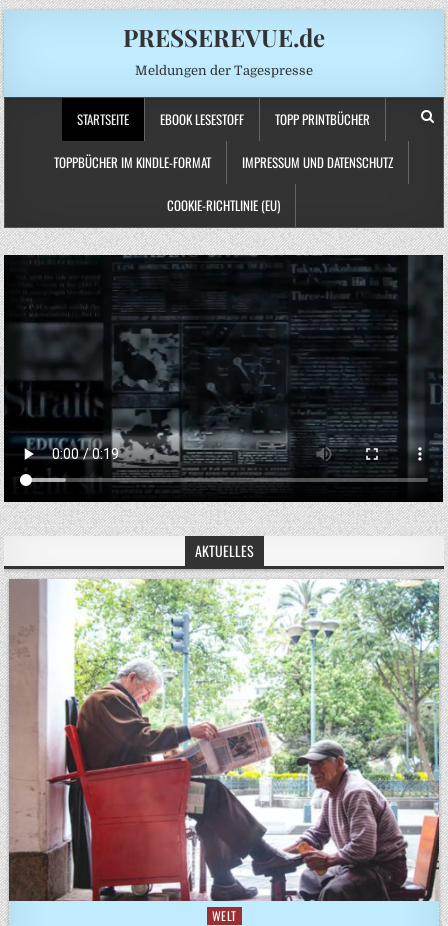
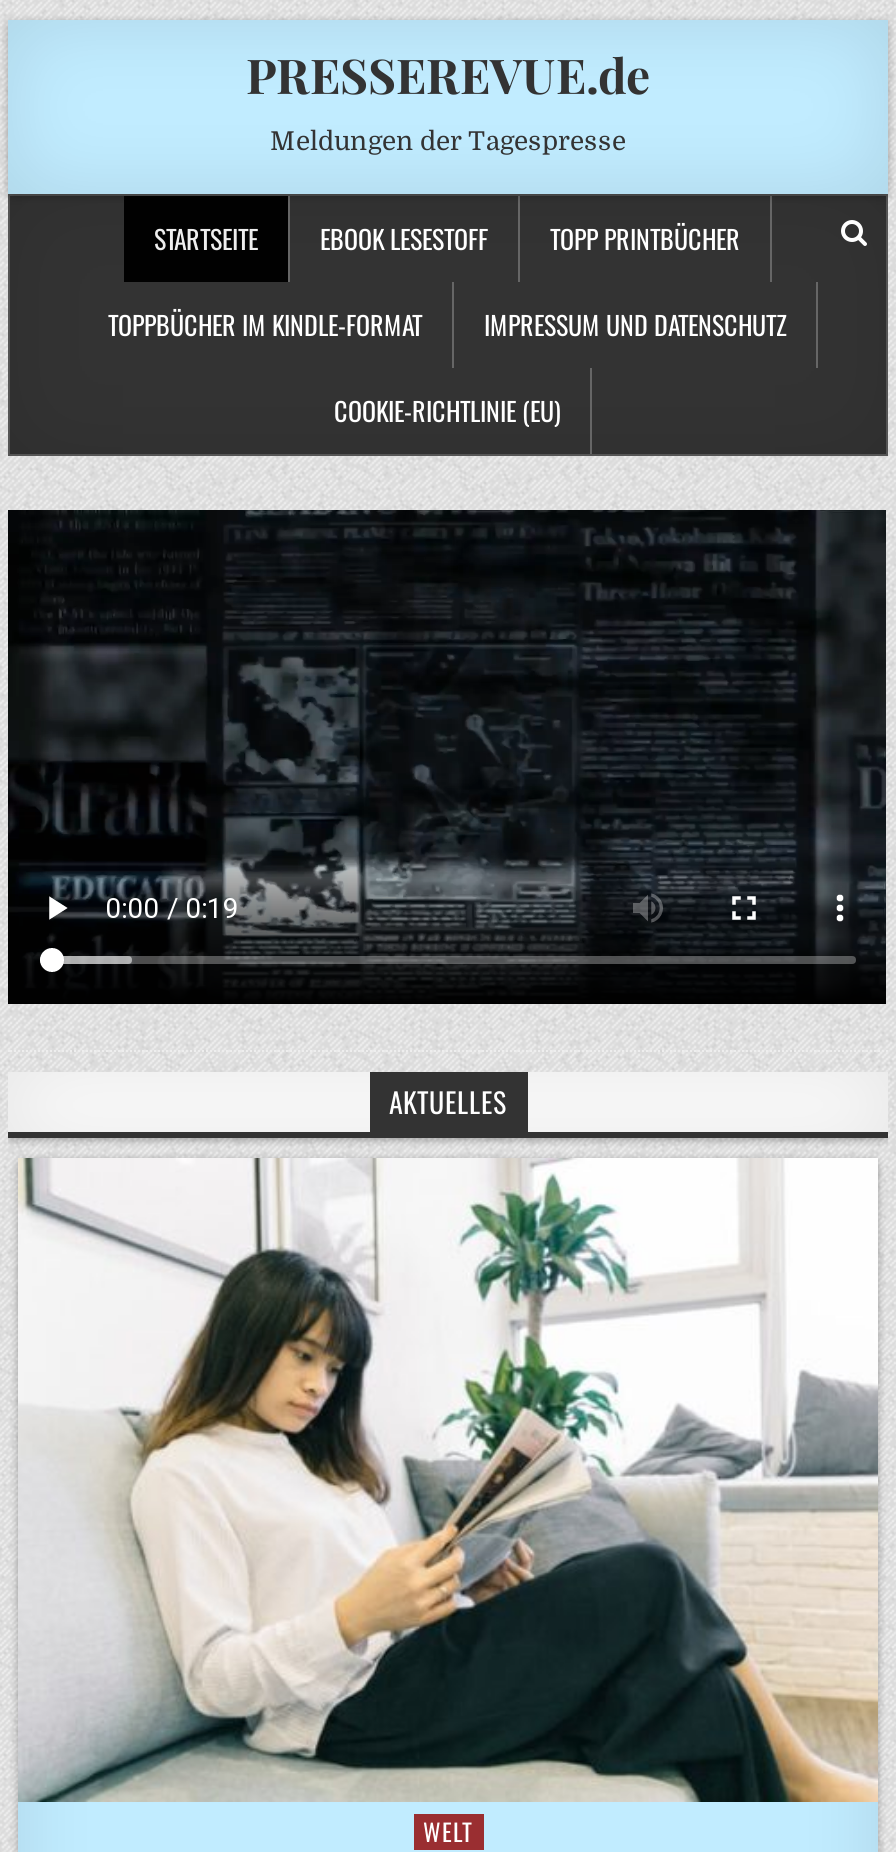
- [image]
+ [image]
